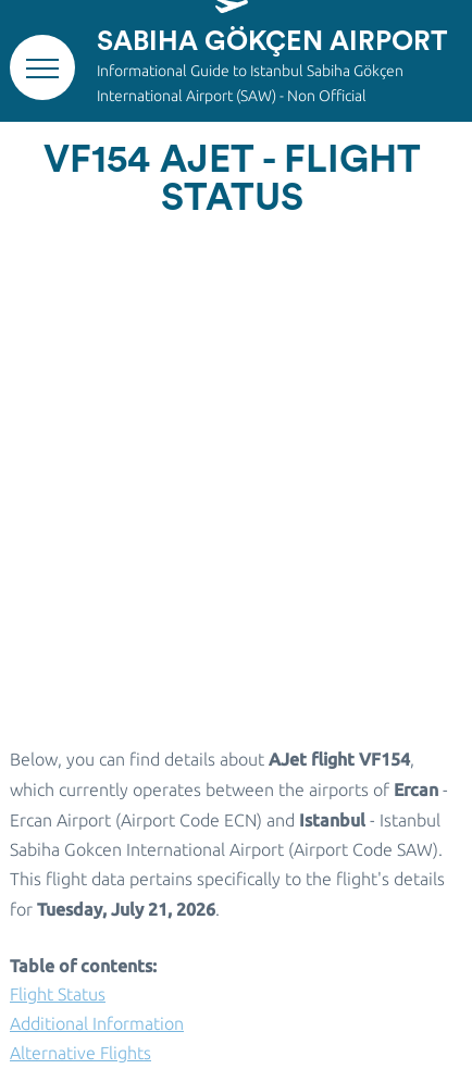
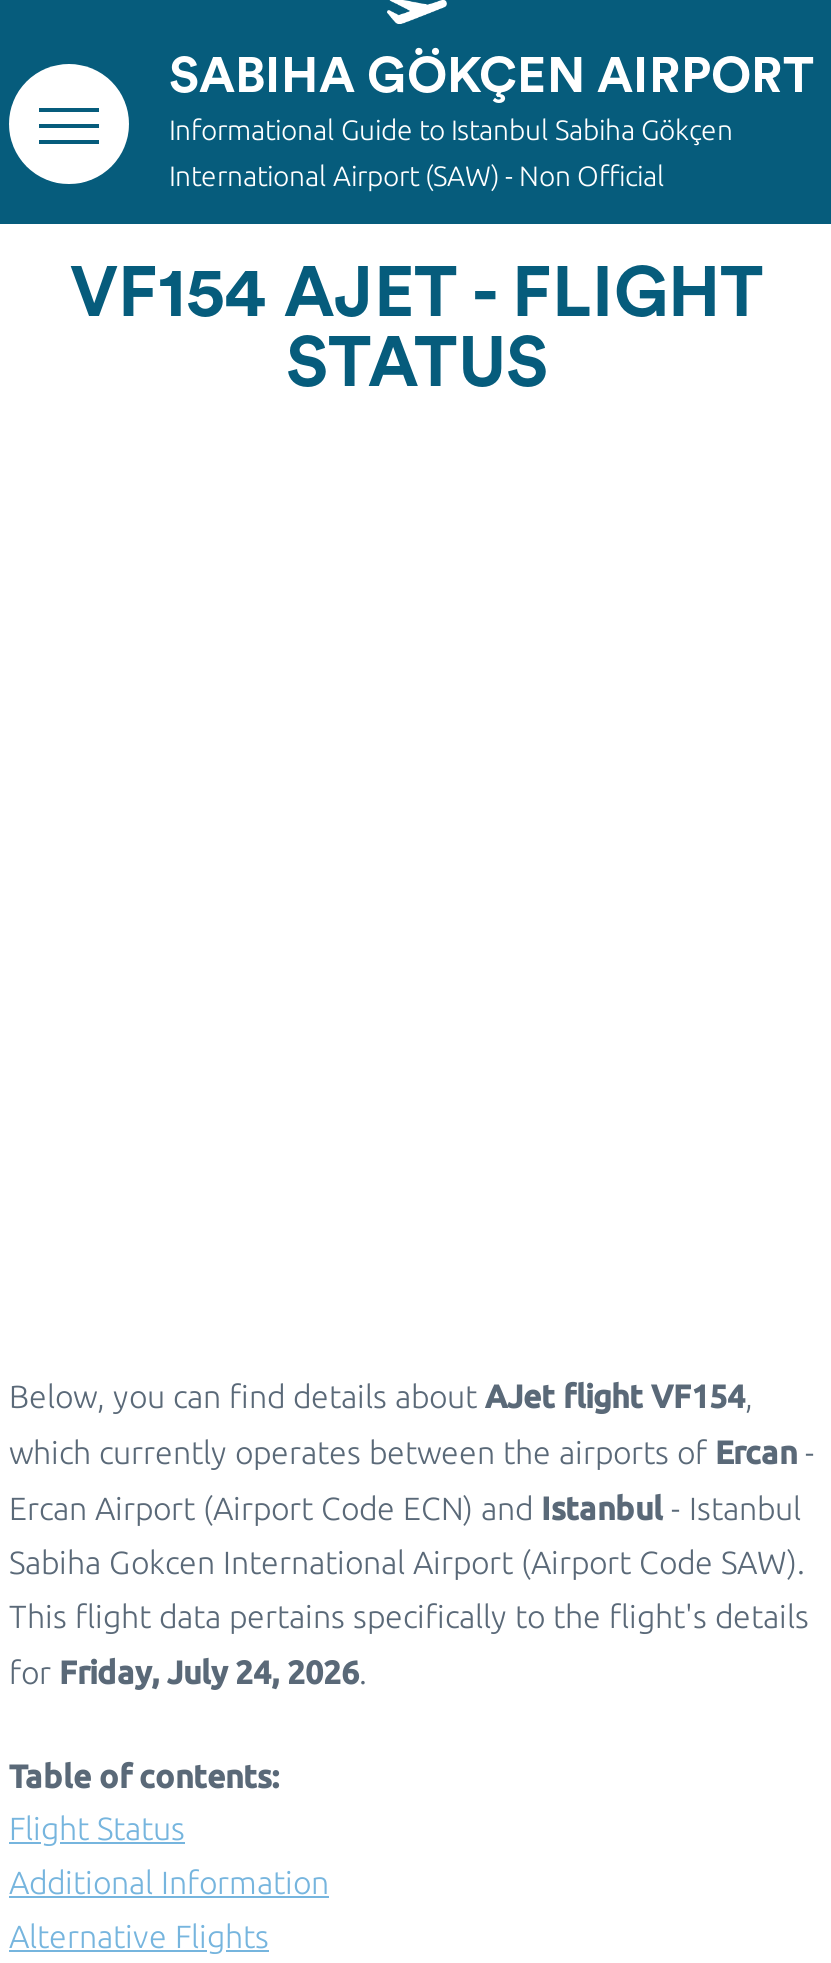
- for Tuesday, July 21, 2026.
+ for Friday, July 24, 2026.
